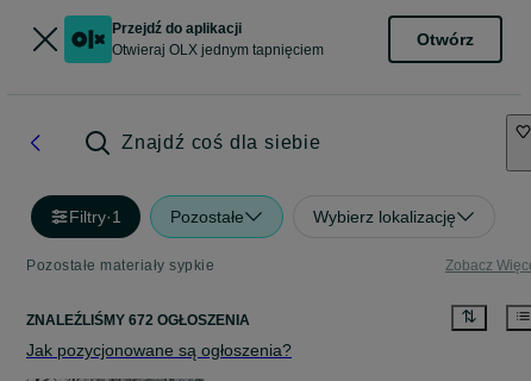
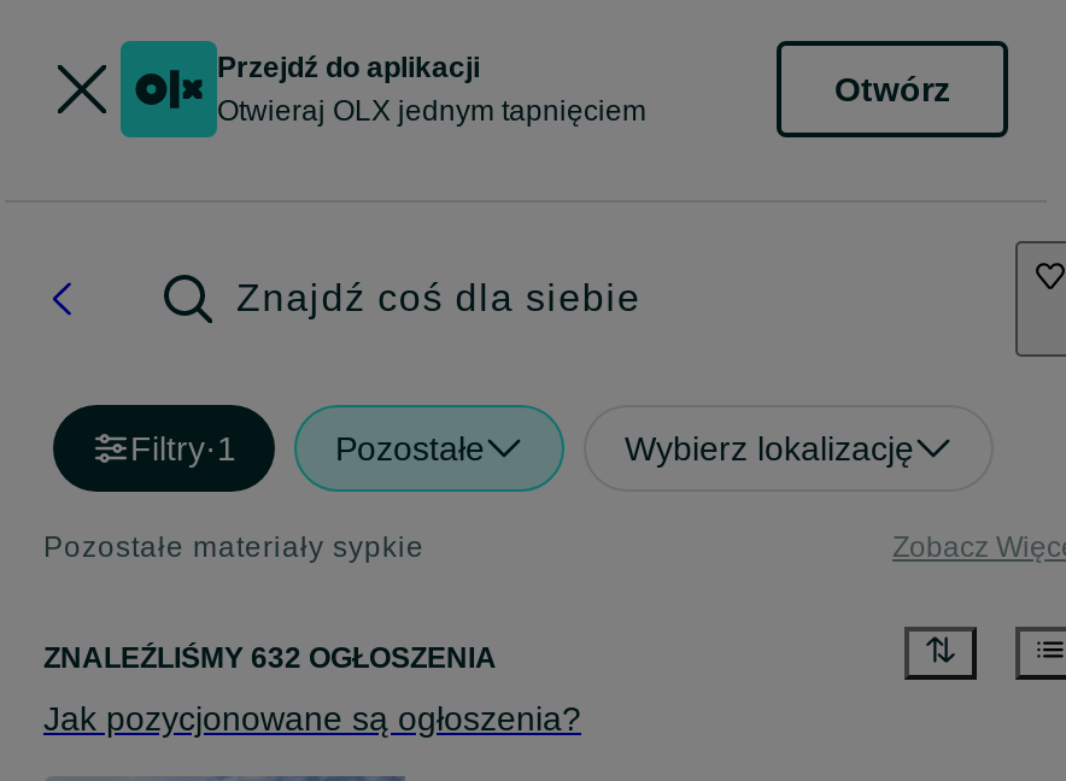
- ZNALEŹLIŚMY 672 OGŁOSZENIA
+ ZNALEŹLIŚMY 632 OGŁOSZENIA
